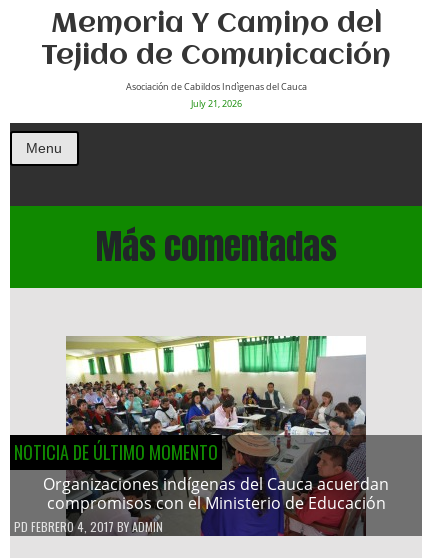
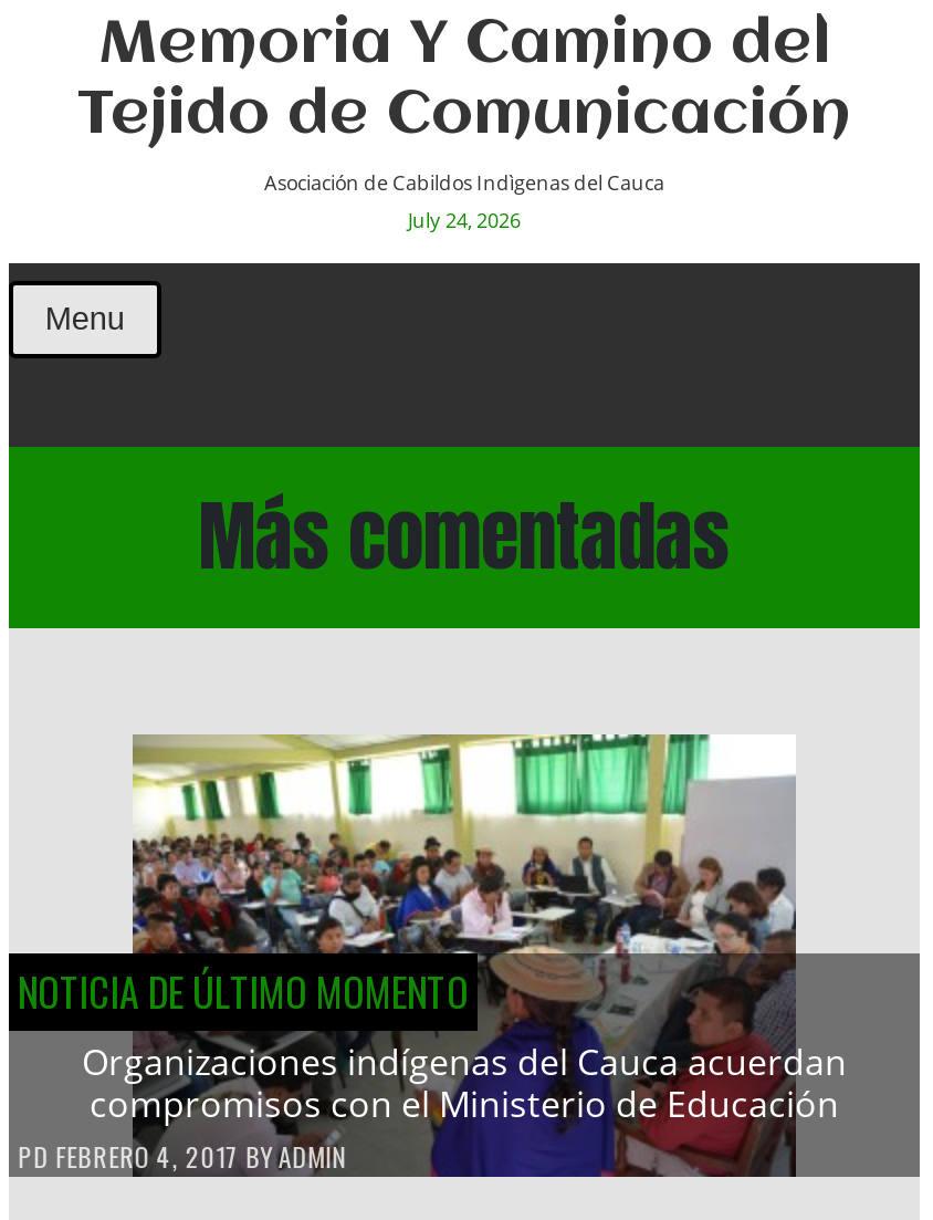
- July 21, 2026
+ July 24, 2026
